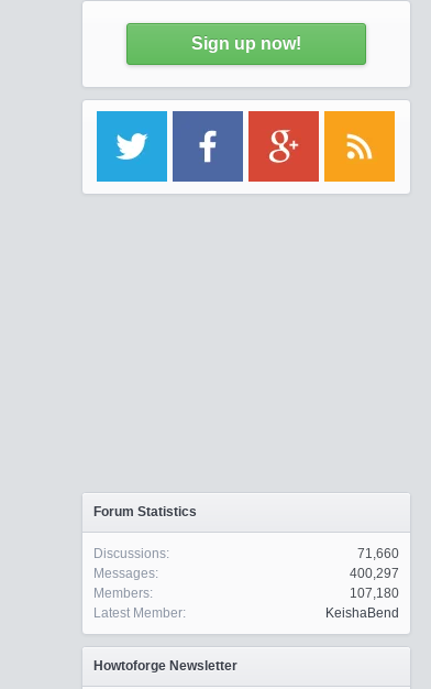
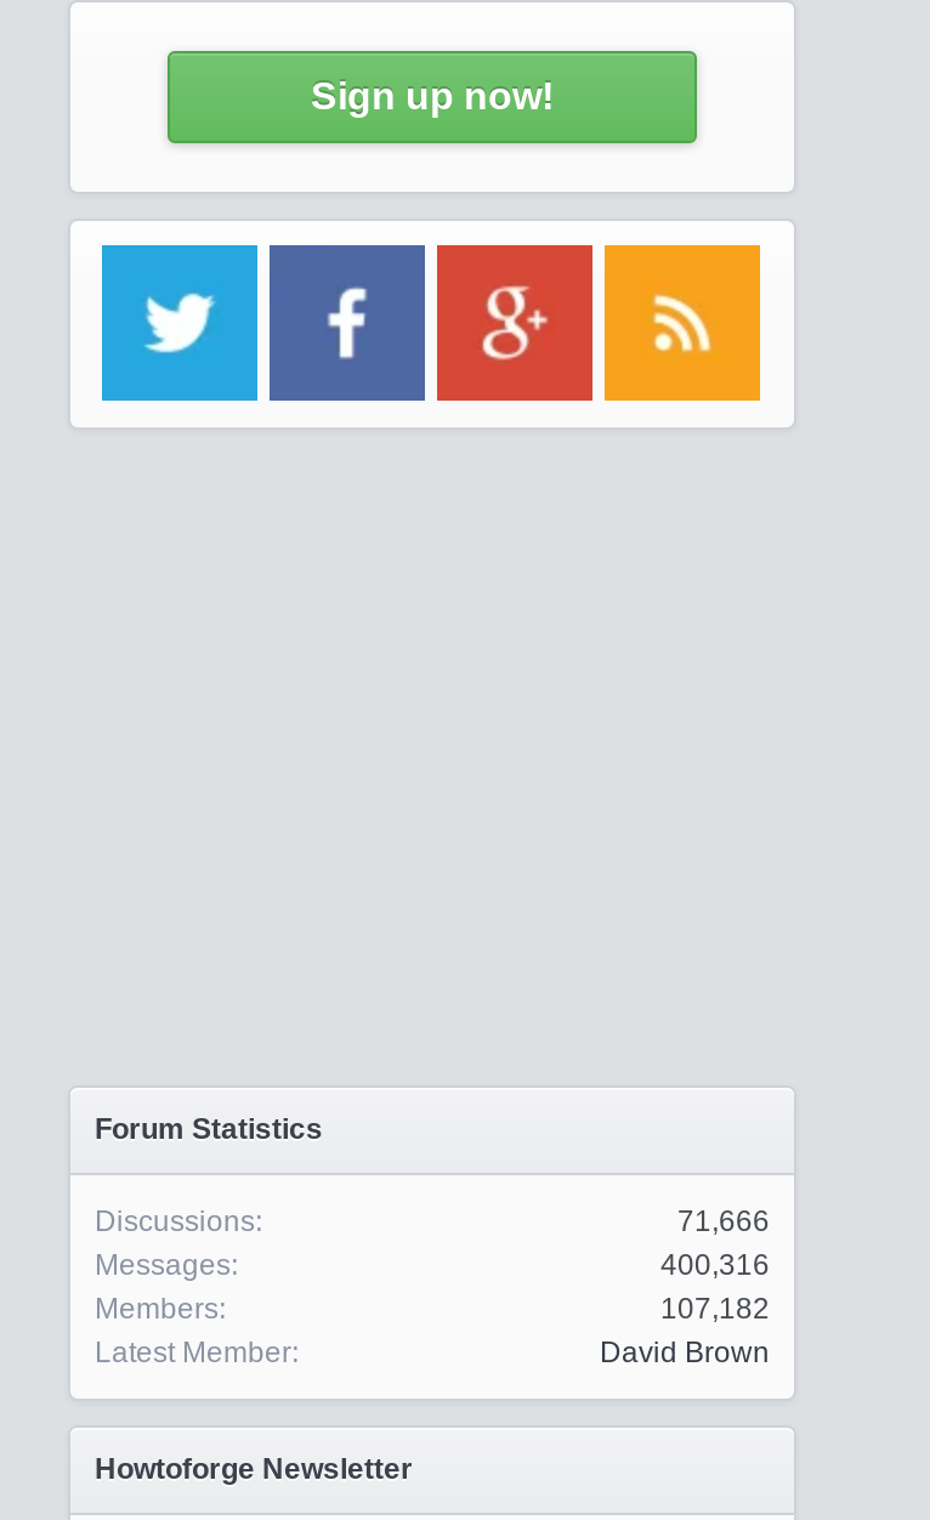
- 71,660
+ 71,666

- 400,297
+ 400,316

- 107,180
+ 107,182

- KeishaBend
+ David Brown
